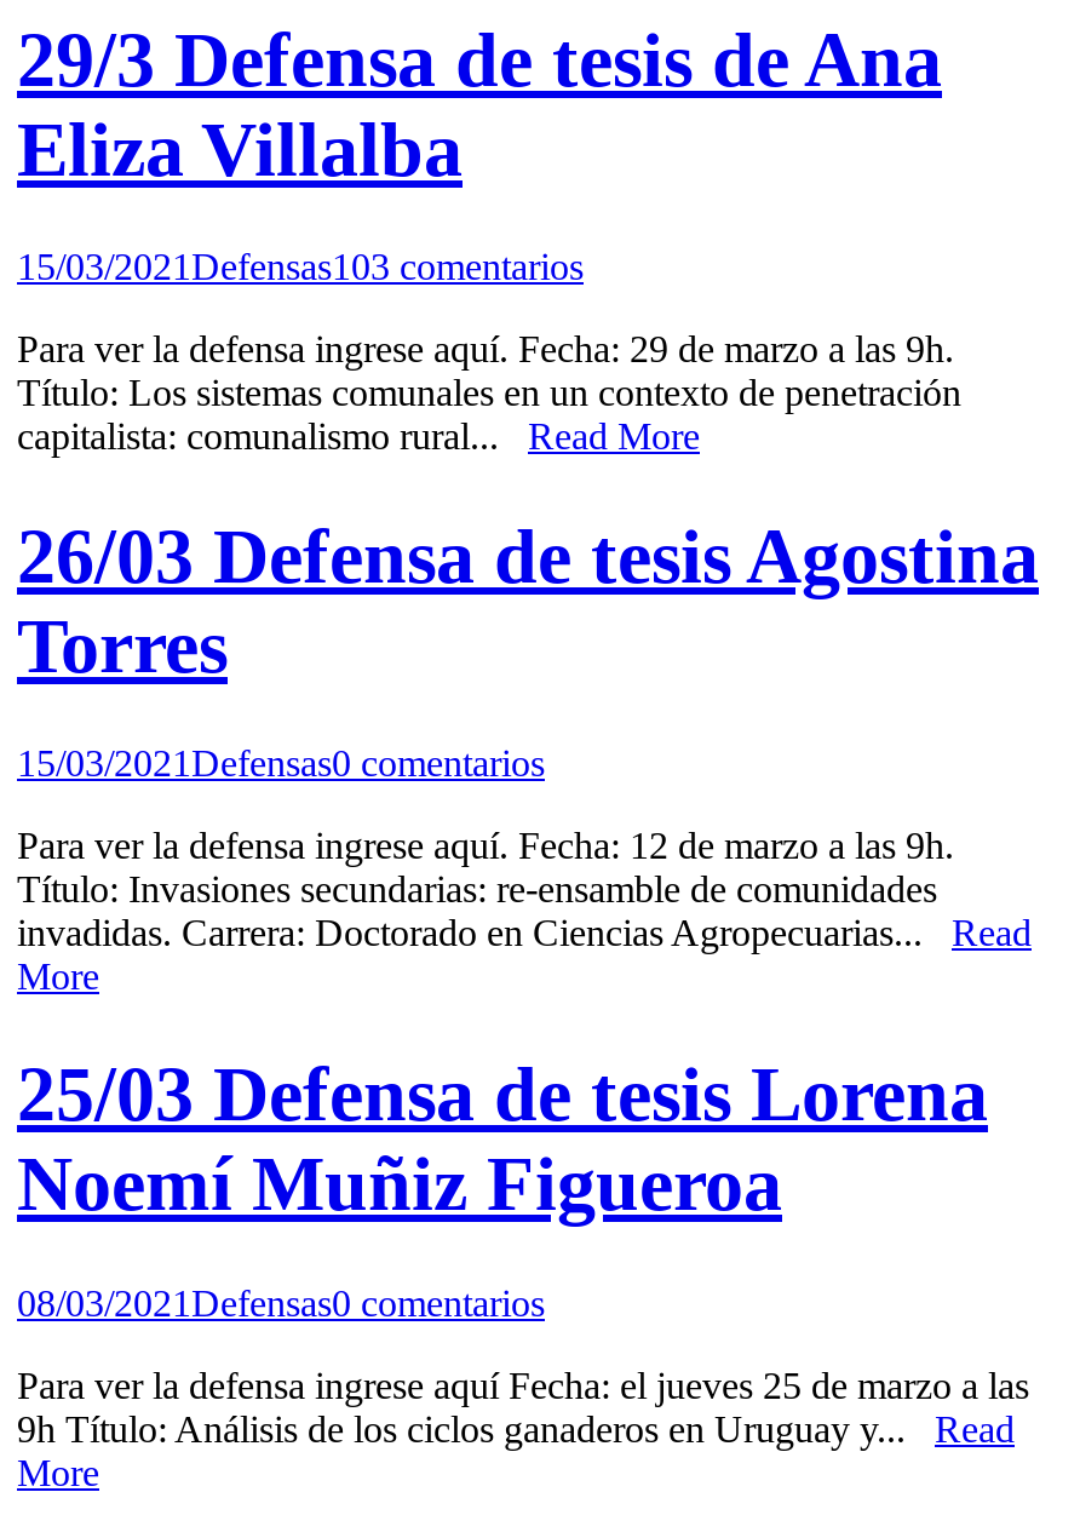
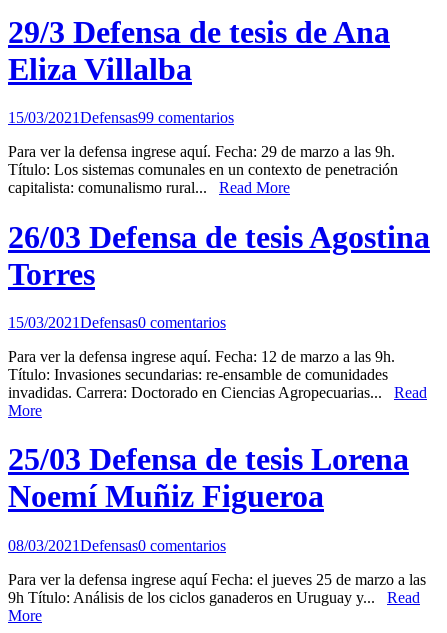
- 15/03/2021 Defensas103 comentarios
+ 15/03/2021 Defensas99 comentarios
